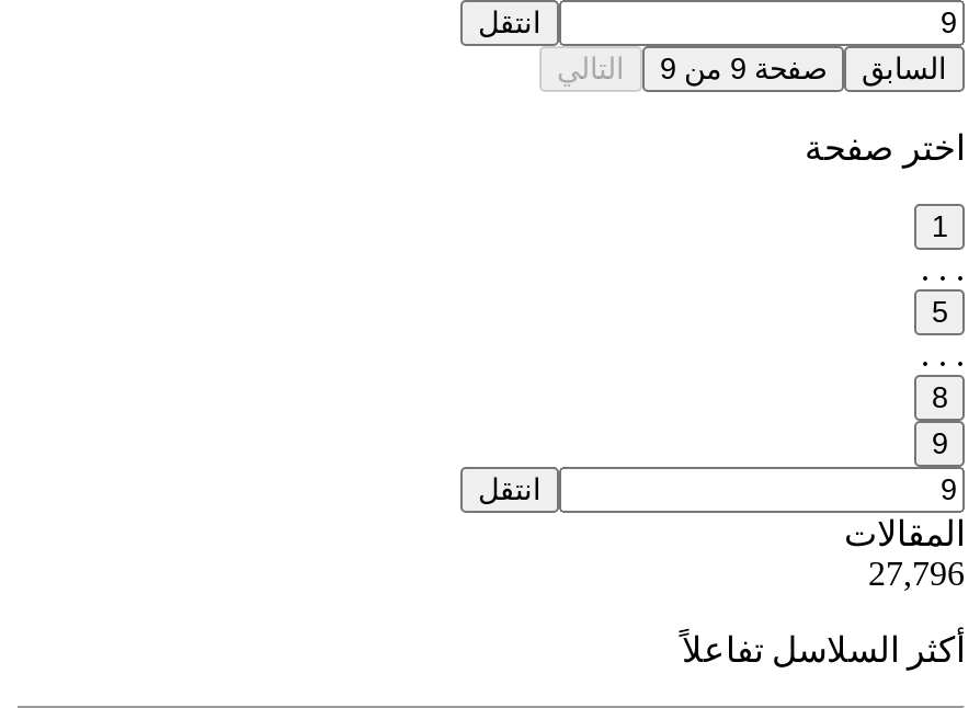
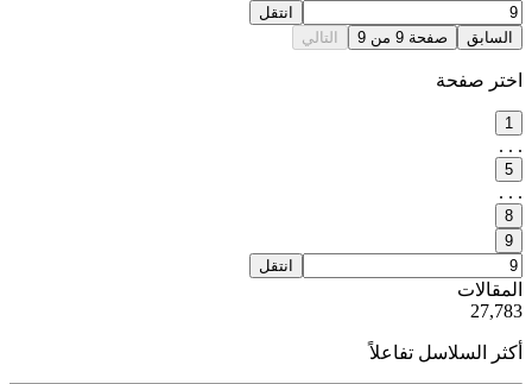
- 27,796
+ 27,783
